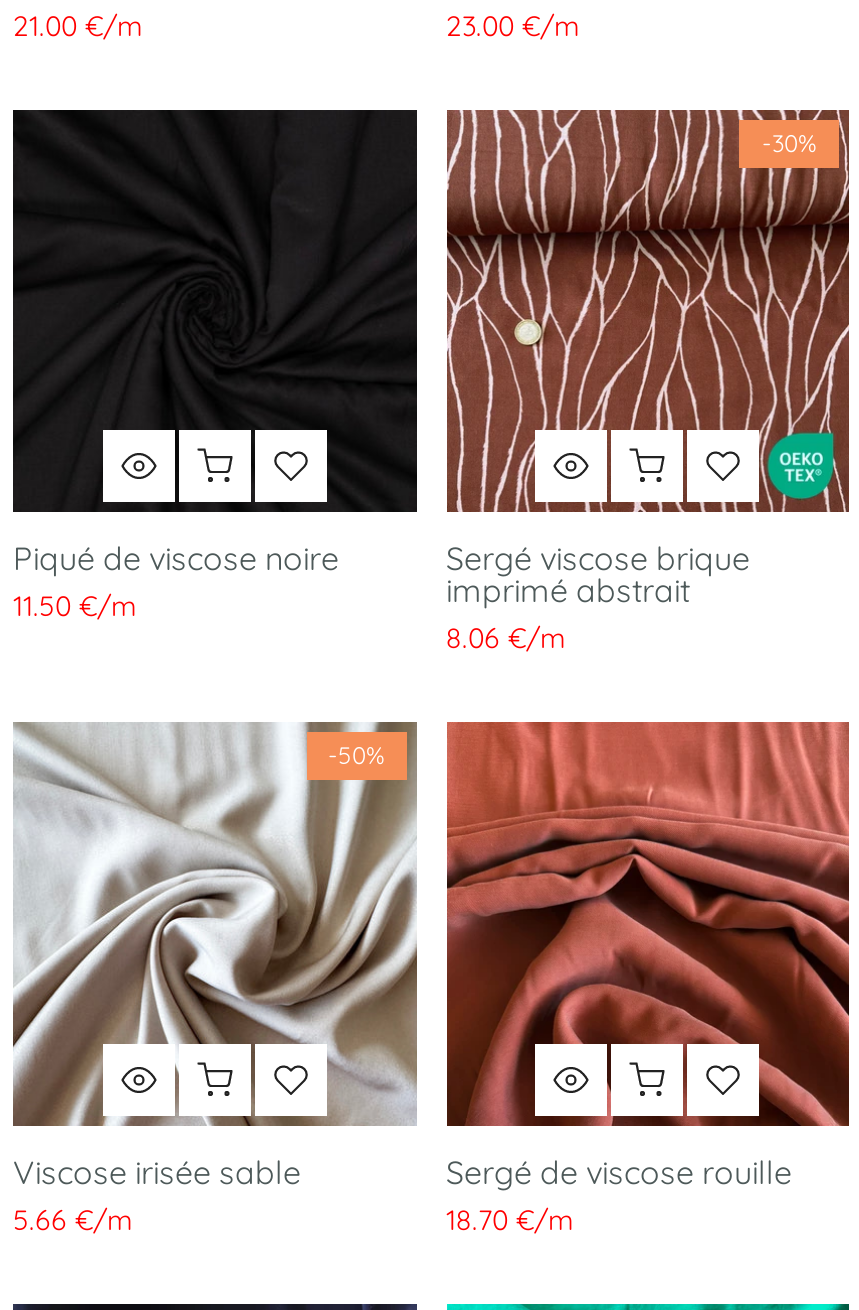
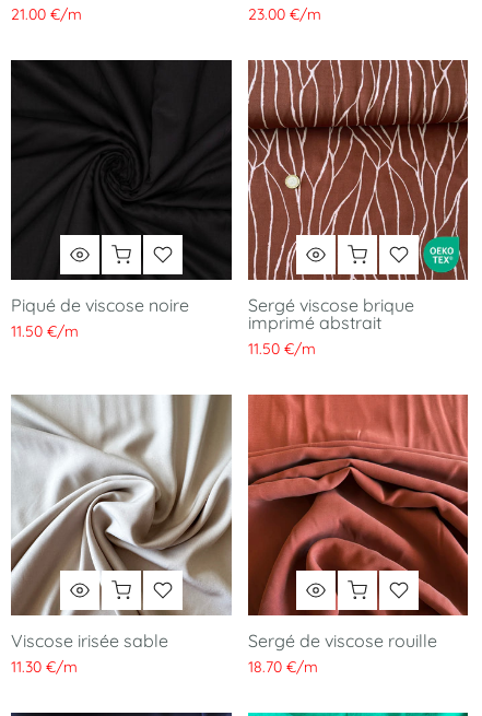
- -30%

- 8.06 €/m
- -50%
+ 11.50 €/m

- 5.66 €/m
+ 11.30 €/m
